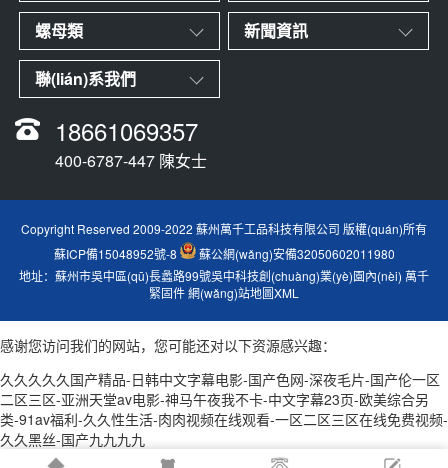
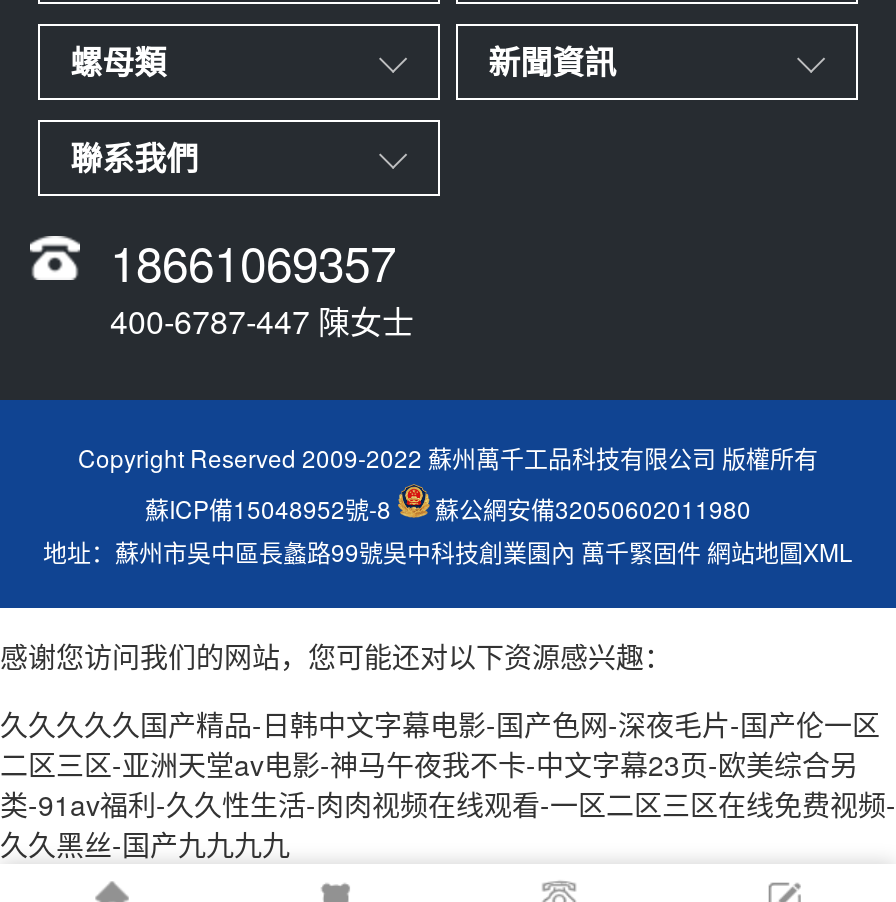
- 聯(lián)系我們
+ 聯系我們

- Copyright Reserved 2009-2022 蘇州萬千工品科技有限公司 版權(quán)所有
+ Copyright Reserved 2009-2022 蘇州萬千工品科技有限公司 版權所有

- 蘇公網(wǎng)安備32050602011980
- 地址：蘇州市吳中區(qū)長蠡路99號吳中科技創(chuàng)業(yè)園內(nèi)萬千
- 緊固件 網(wǎng)站地圖XML
+ 蘇公網安備32050602011980
+ 地址：蘇州市吳中區長蠡路99號吳中科技創業園內萬千緊固件 網站地圖XML
